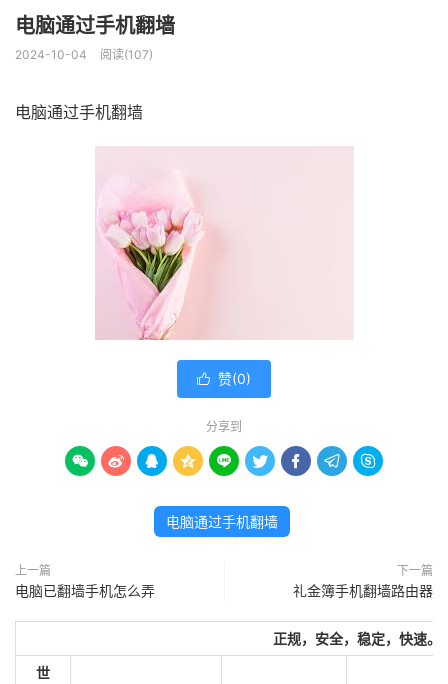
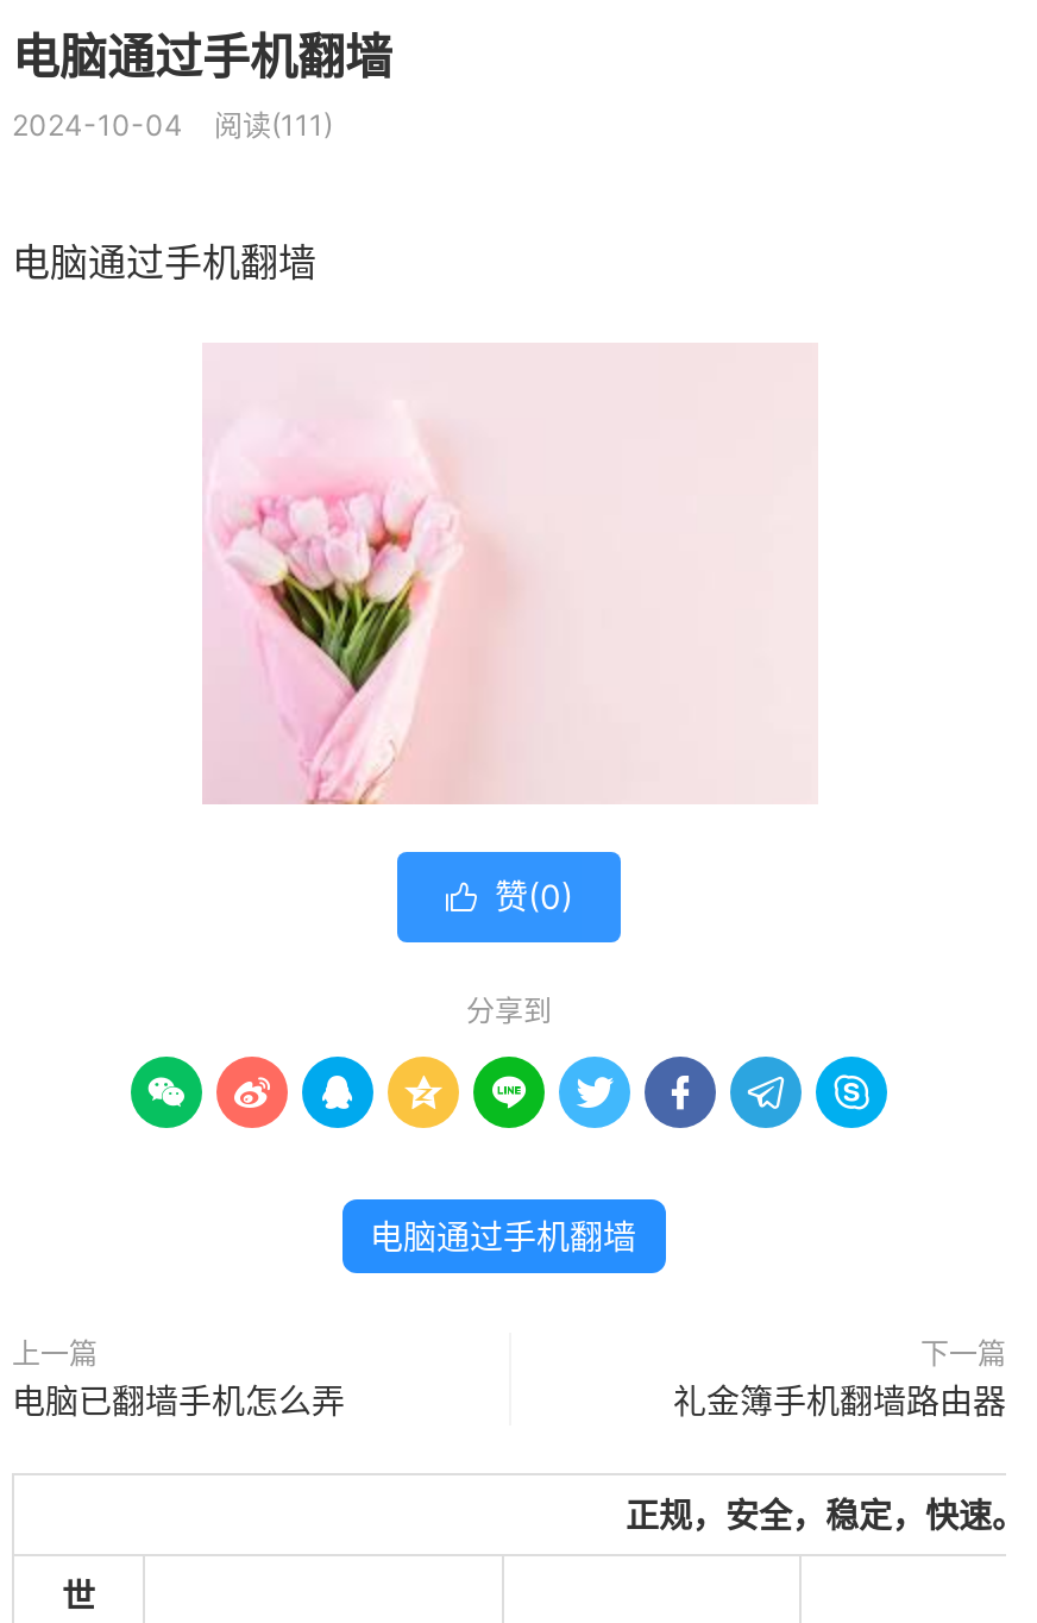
- 2024-10-04 阅读(107)
+ 2024-10-04 阅读(111)
